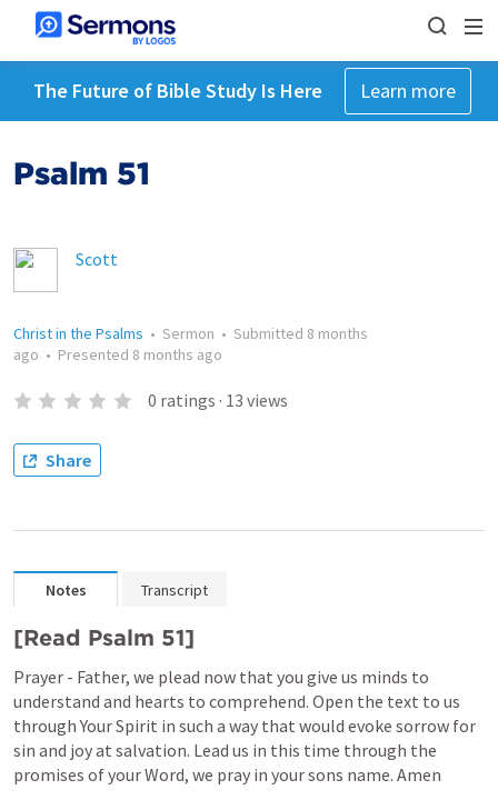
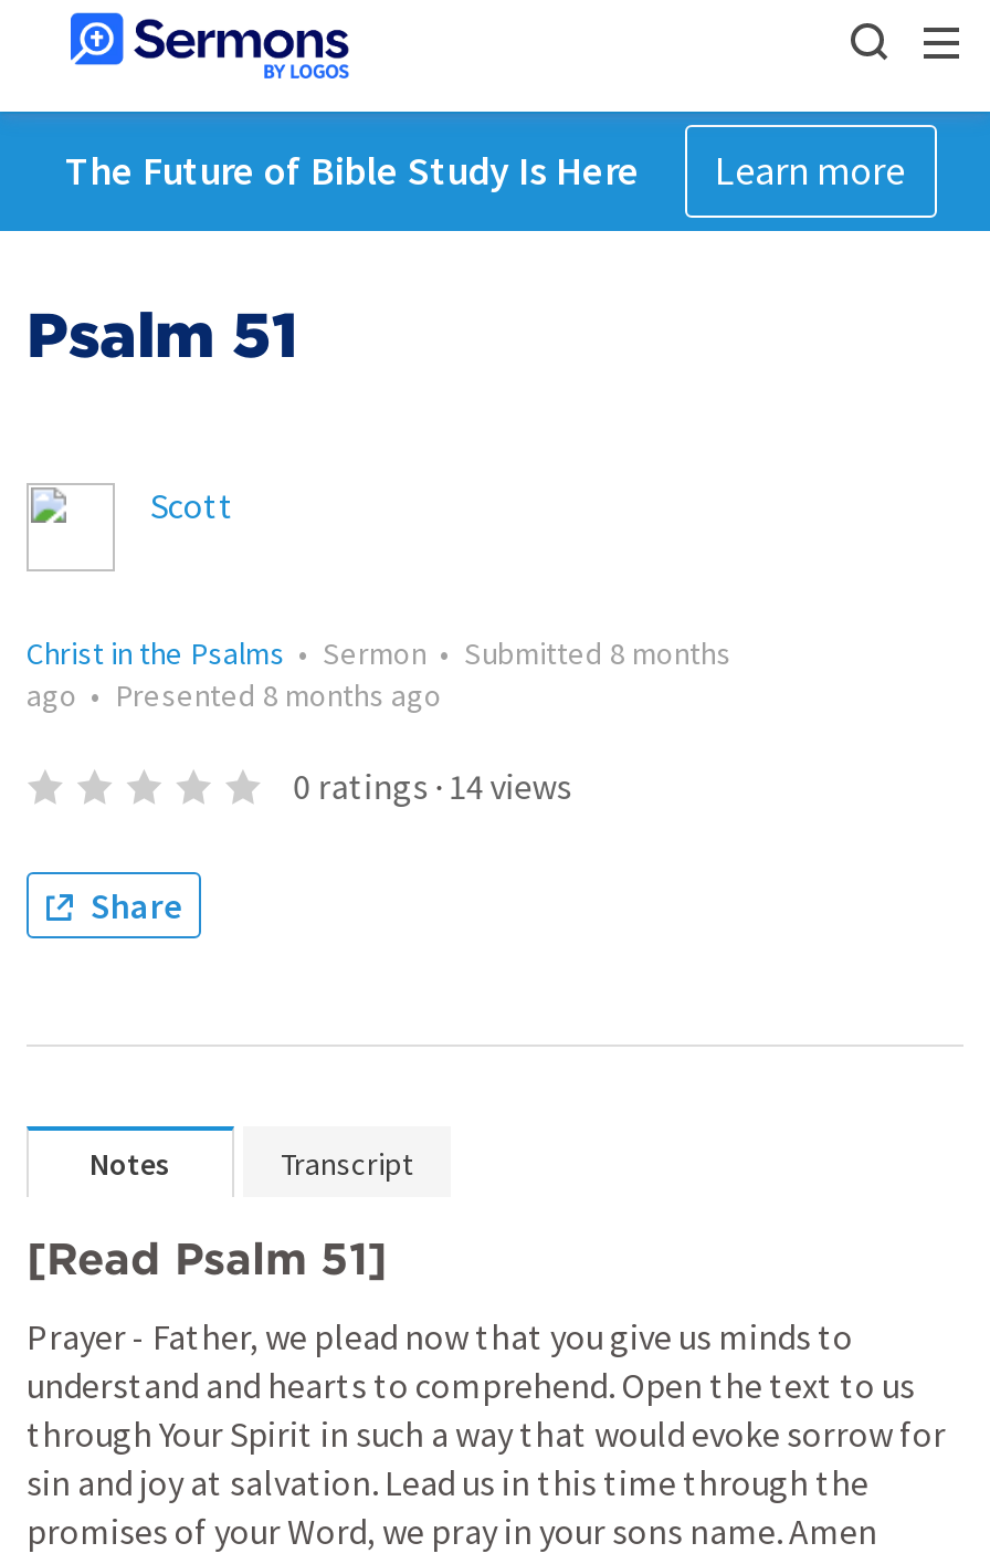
- 0 ratings · 13 views
+ 0 ratings · 14 views
